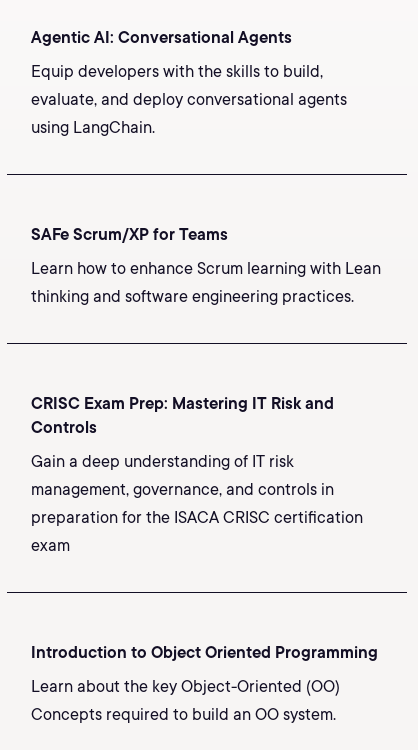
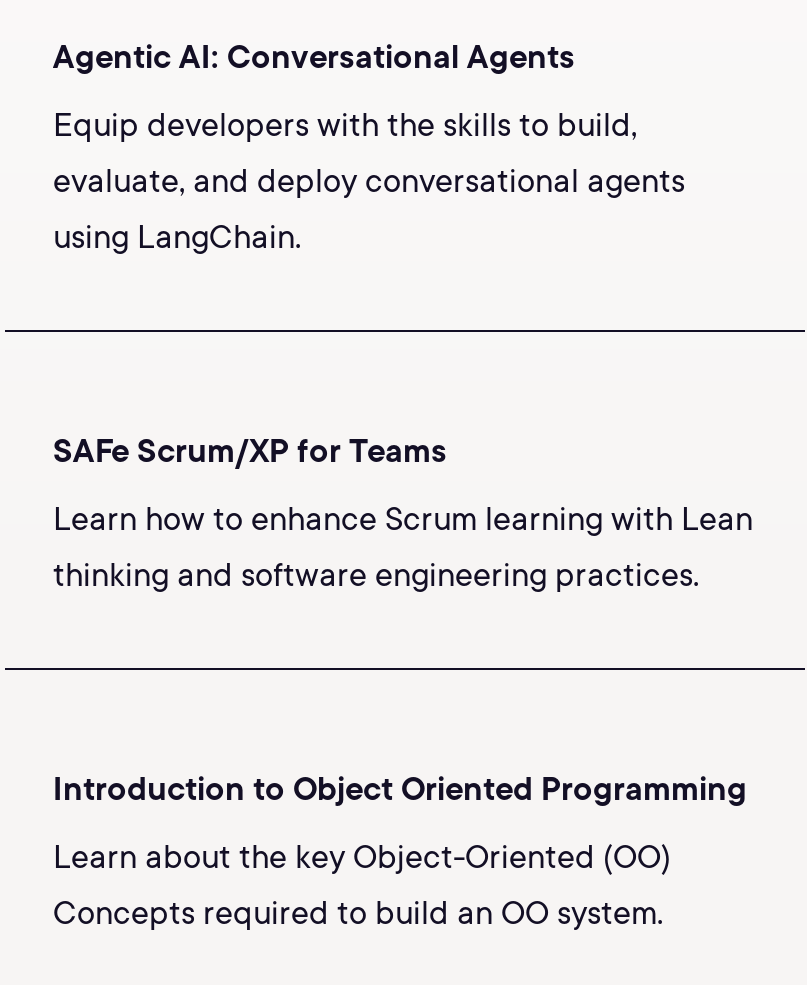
- CRISC Exam Prep: Mastering IT Risk and
- Controls
- Gain a deep understanding of IT risk
- management, governance, and controls in
- preparation for the ISACA CRISC certification
- exam
